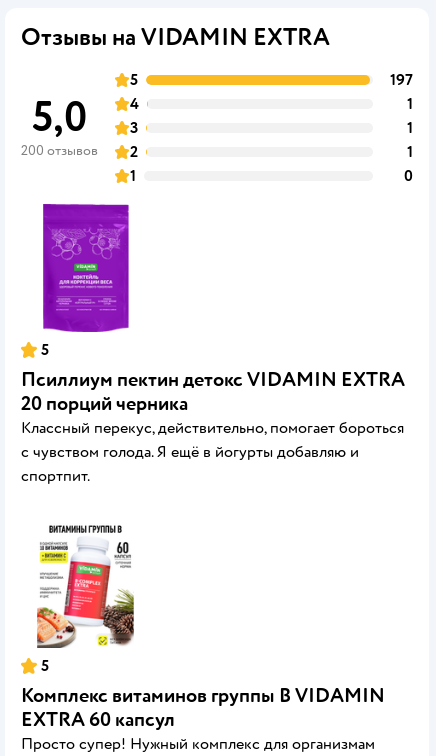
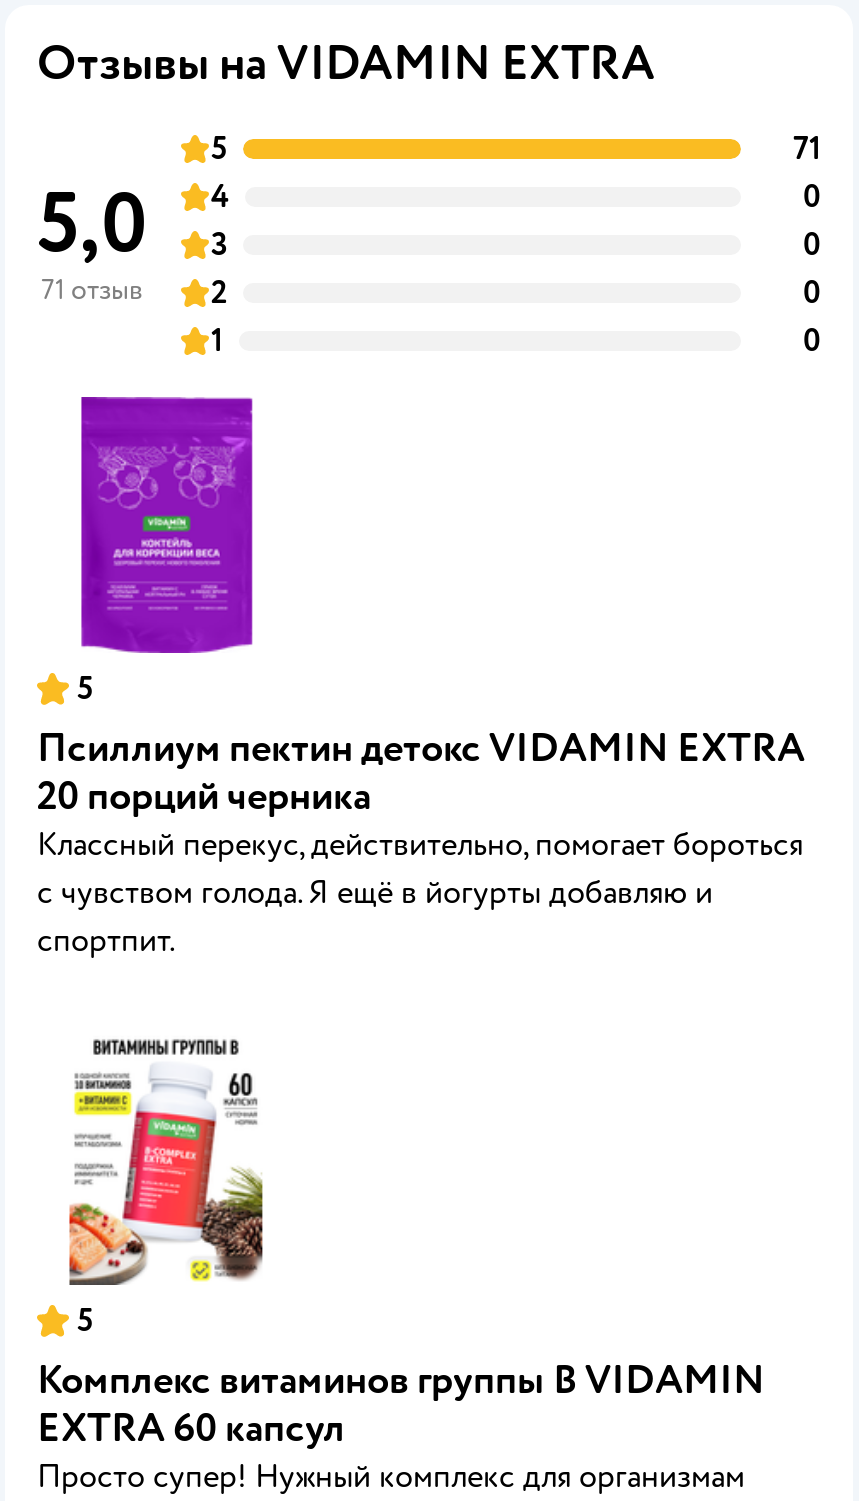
- 197
+ 71

- 1
+ 0

- 1
+ 0

- 200 отзывов 2
+ 71 отзыв 2

- 1
+ 0
